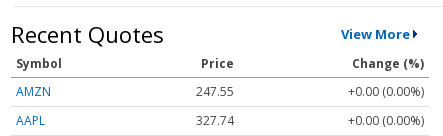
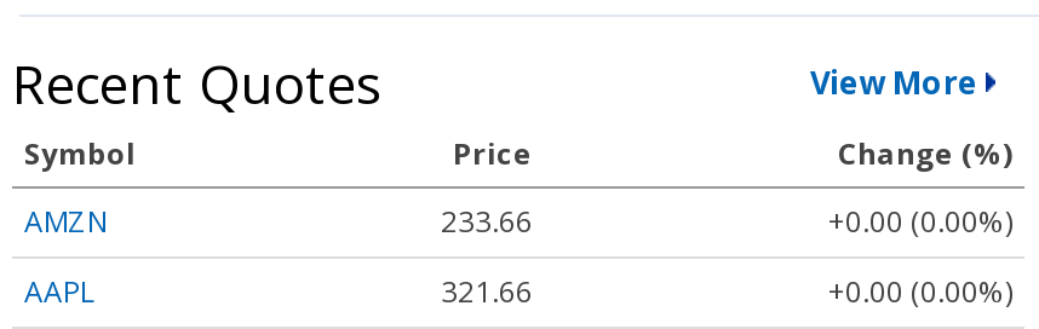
- 247.55
+ 233.66

- 327.74
+ 321.66
